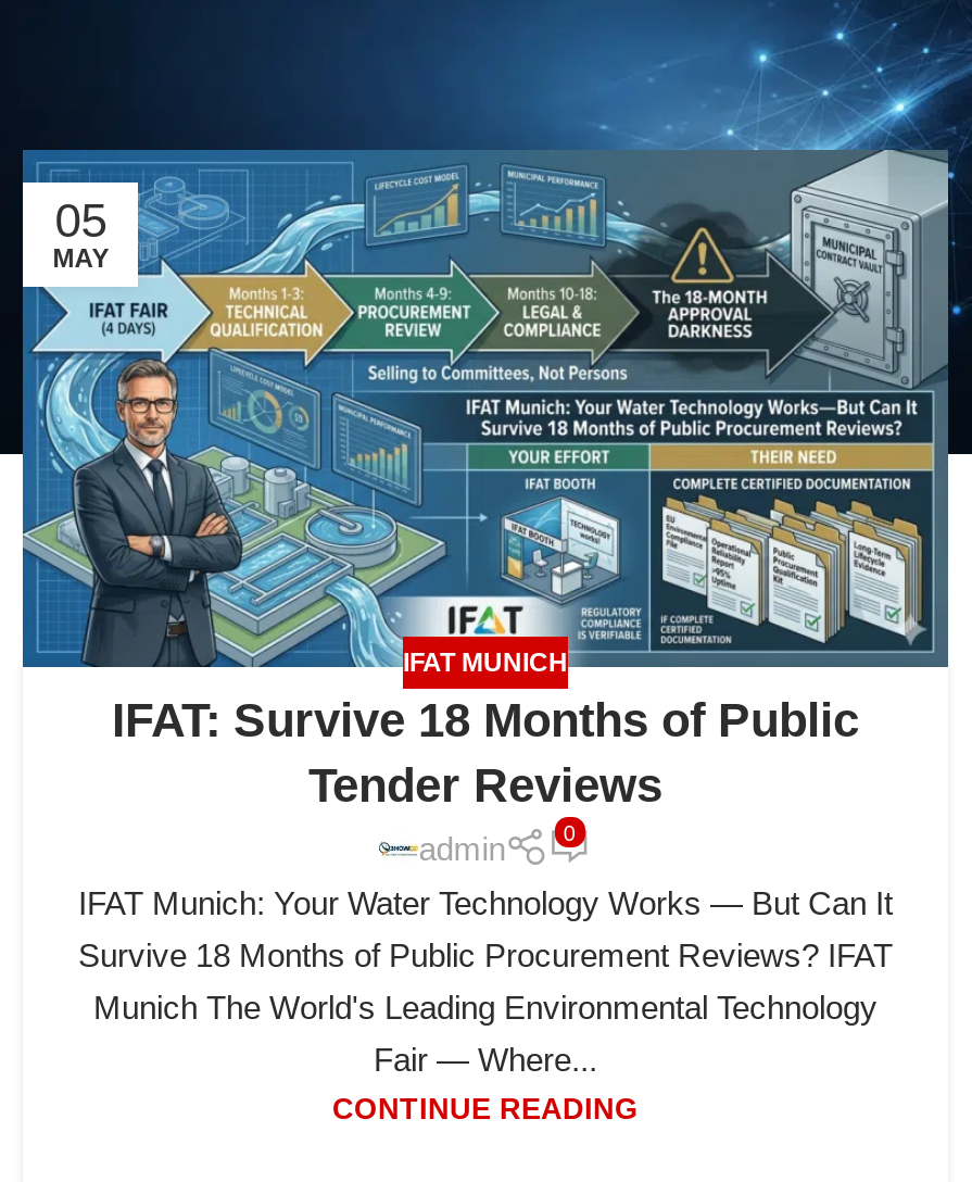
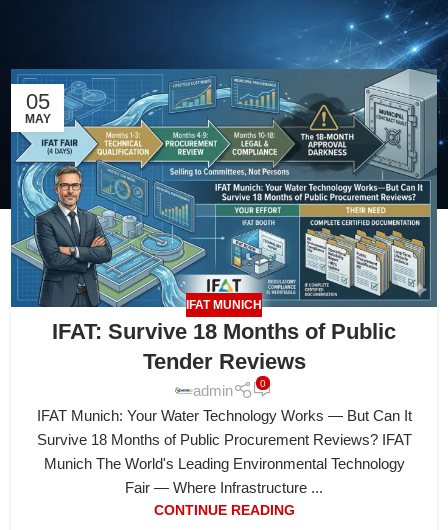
- Fair — Where...
+ Fair — Where Infrastructure ...
